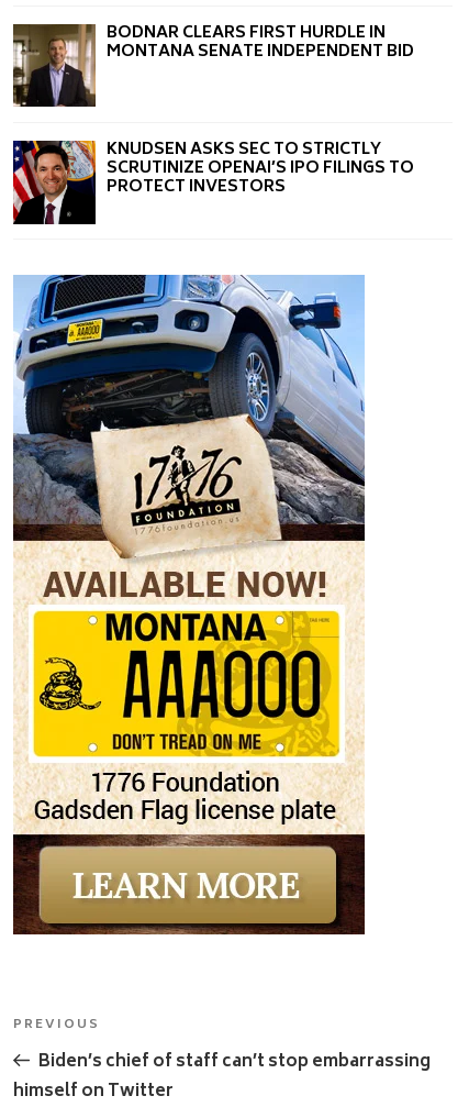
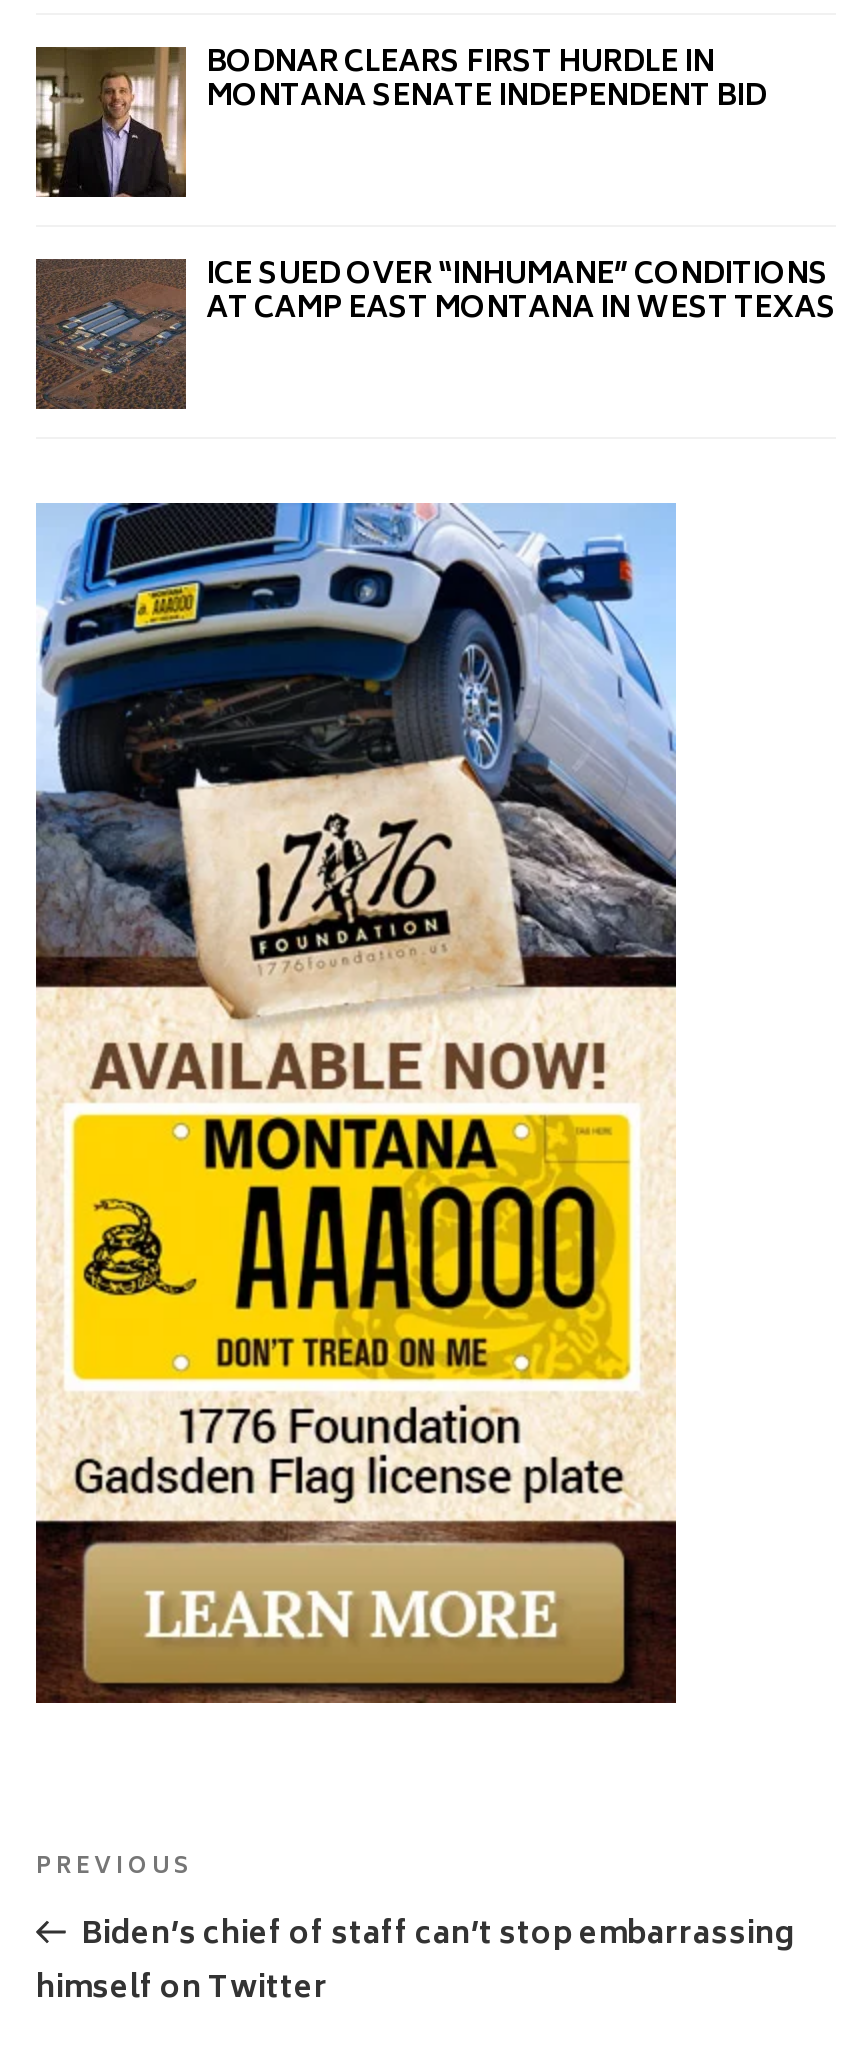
- [image]
- KNUDSEN ASKS SEC TO STRICTLY
- SCRUTINIZE OPENAI’S IPO FILINGS TO
- PROTECT INVESTORS
+ [image]
+ ICE SUED OVER “INHUMANE” CONDITIONS
+ AT CAMP EAST MONTANA IN WEST TEXAS
